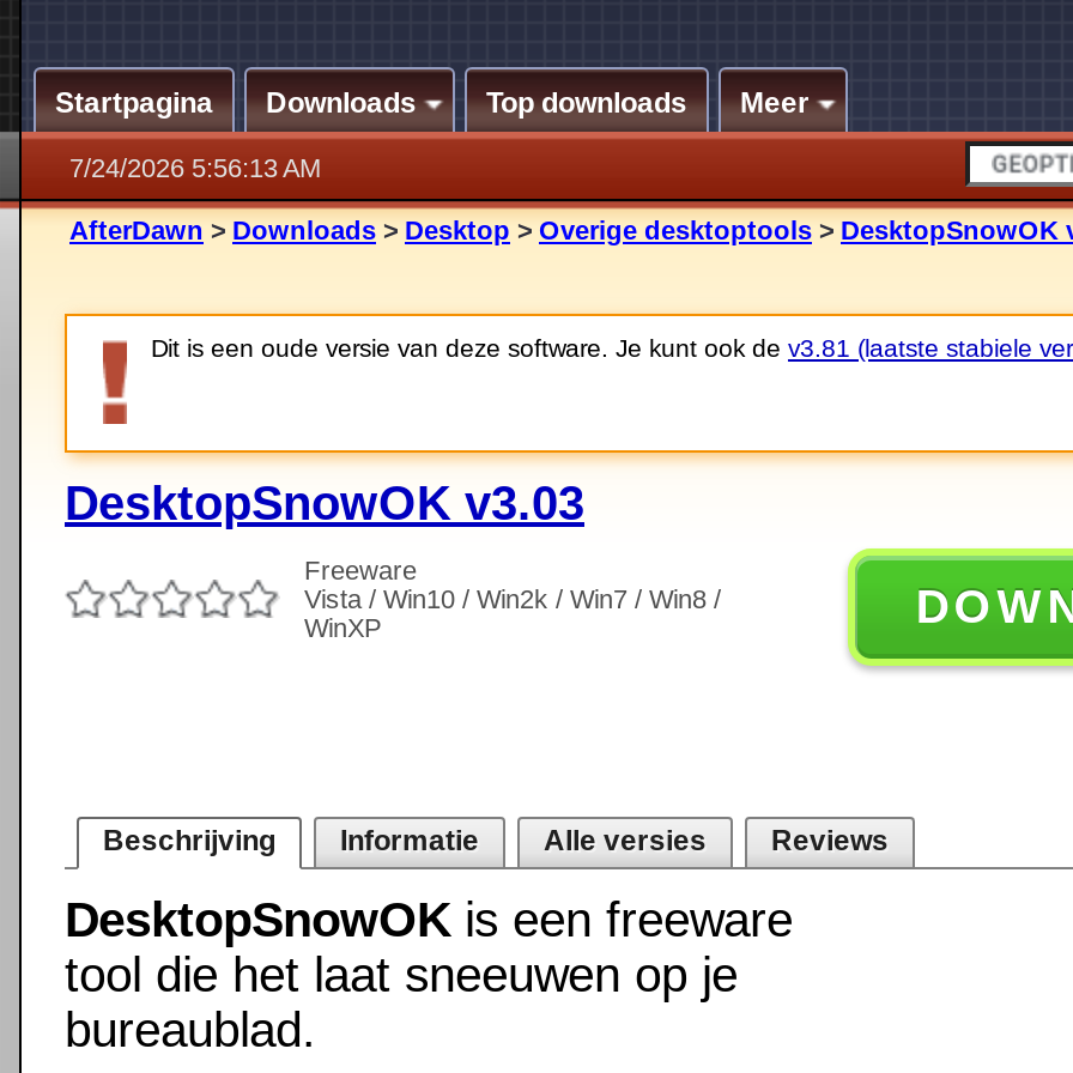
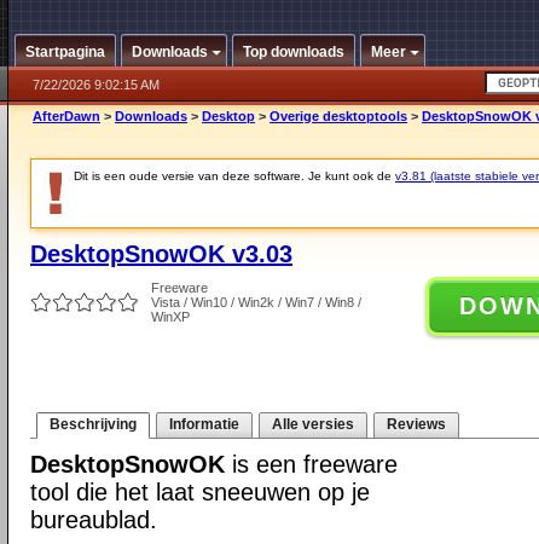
- 7/24/2026 5:56:13 AM
+ 7/22/2026 9:02:15 AM
